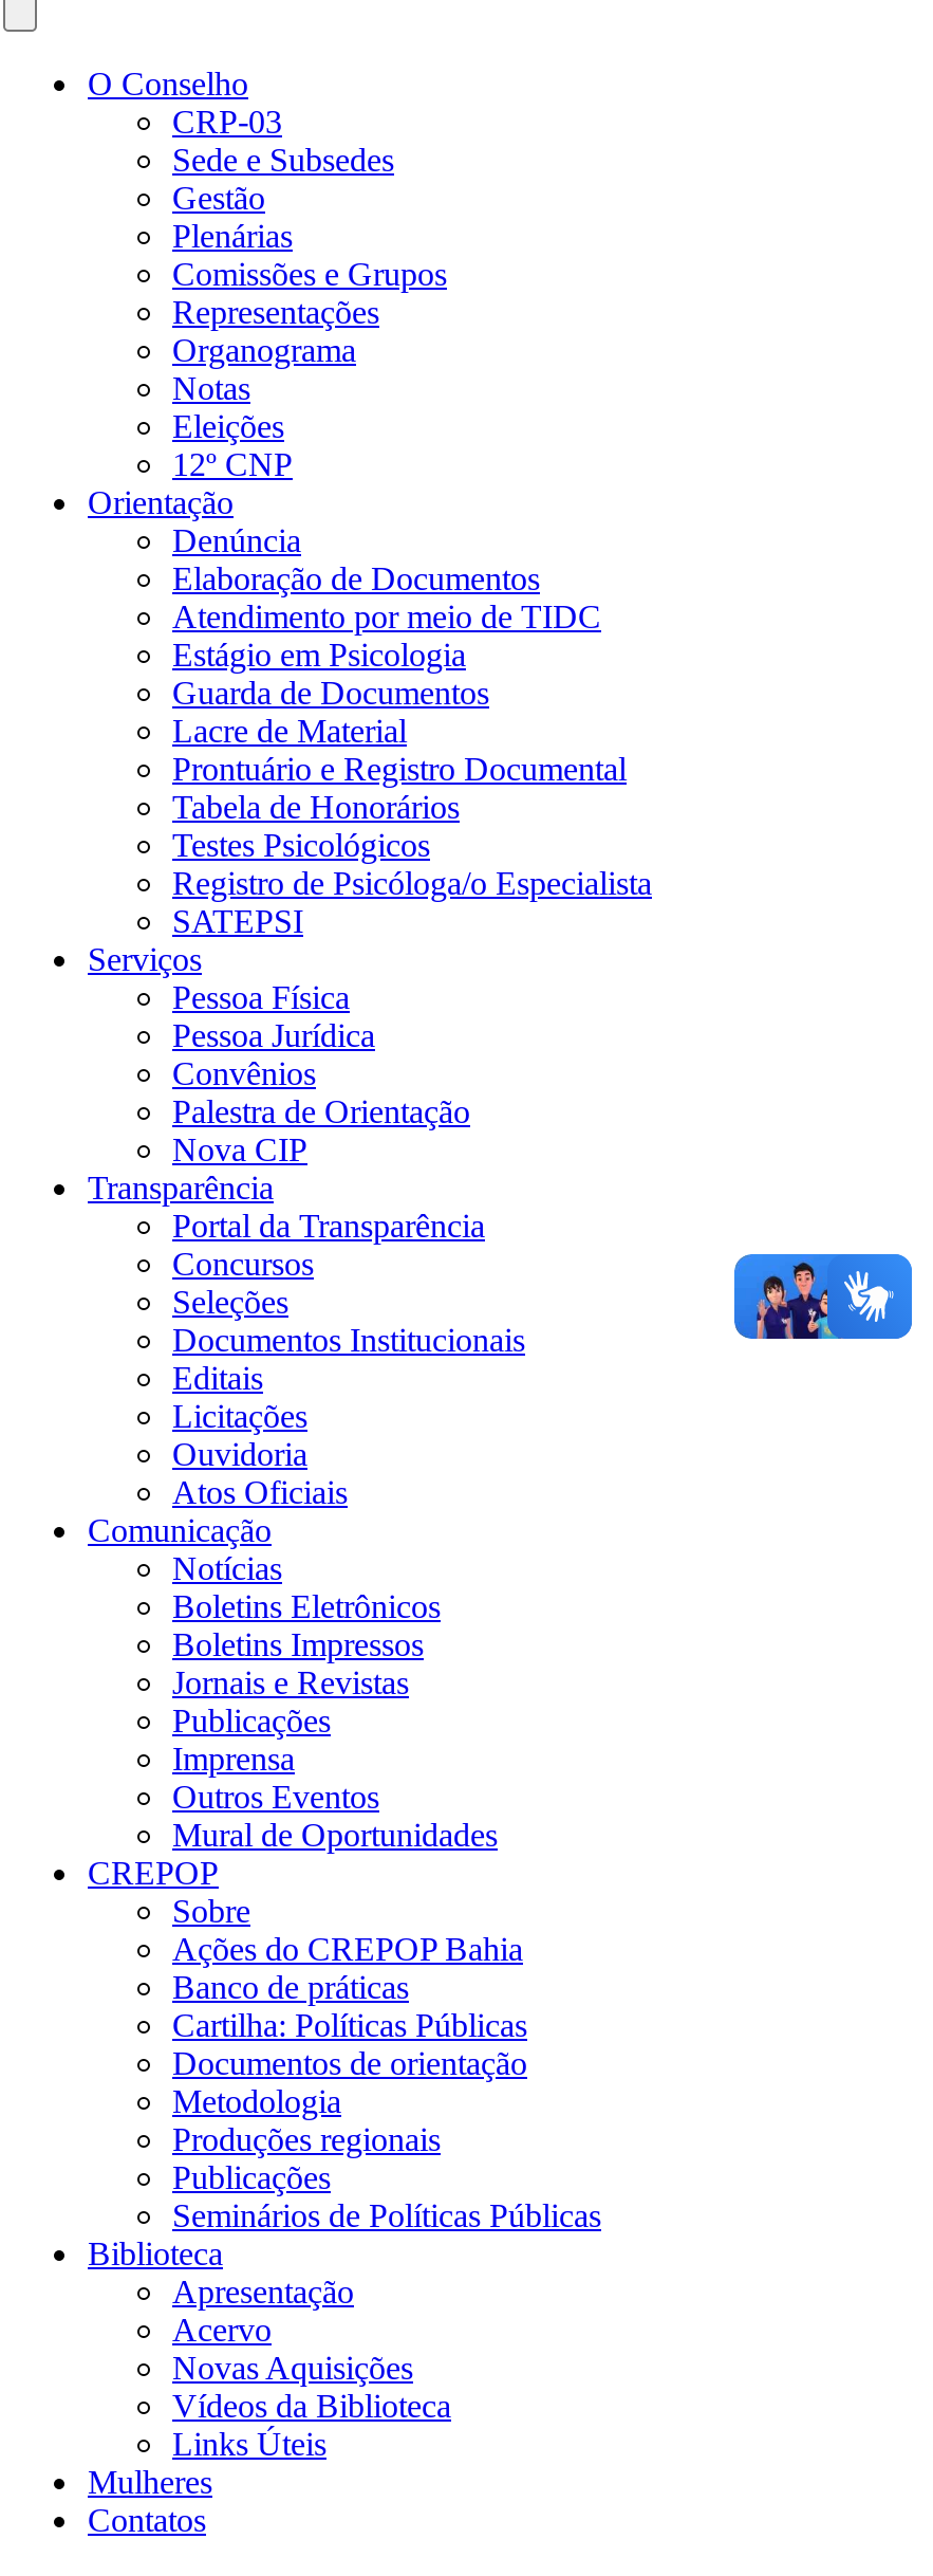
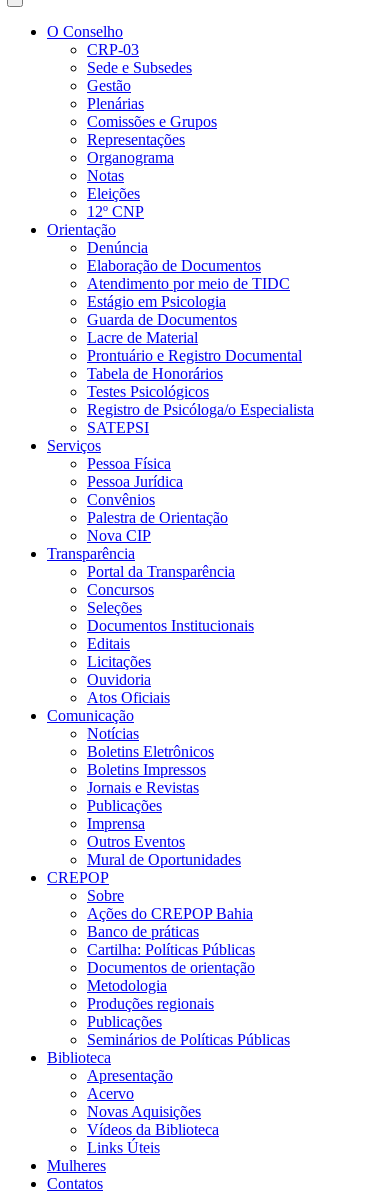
- [image]
